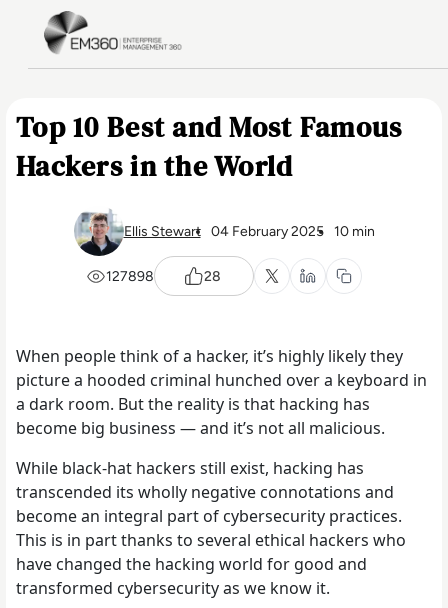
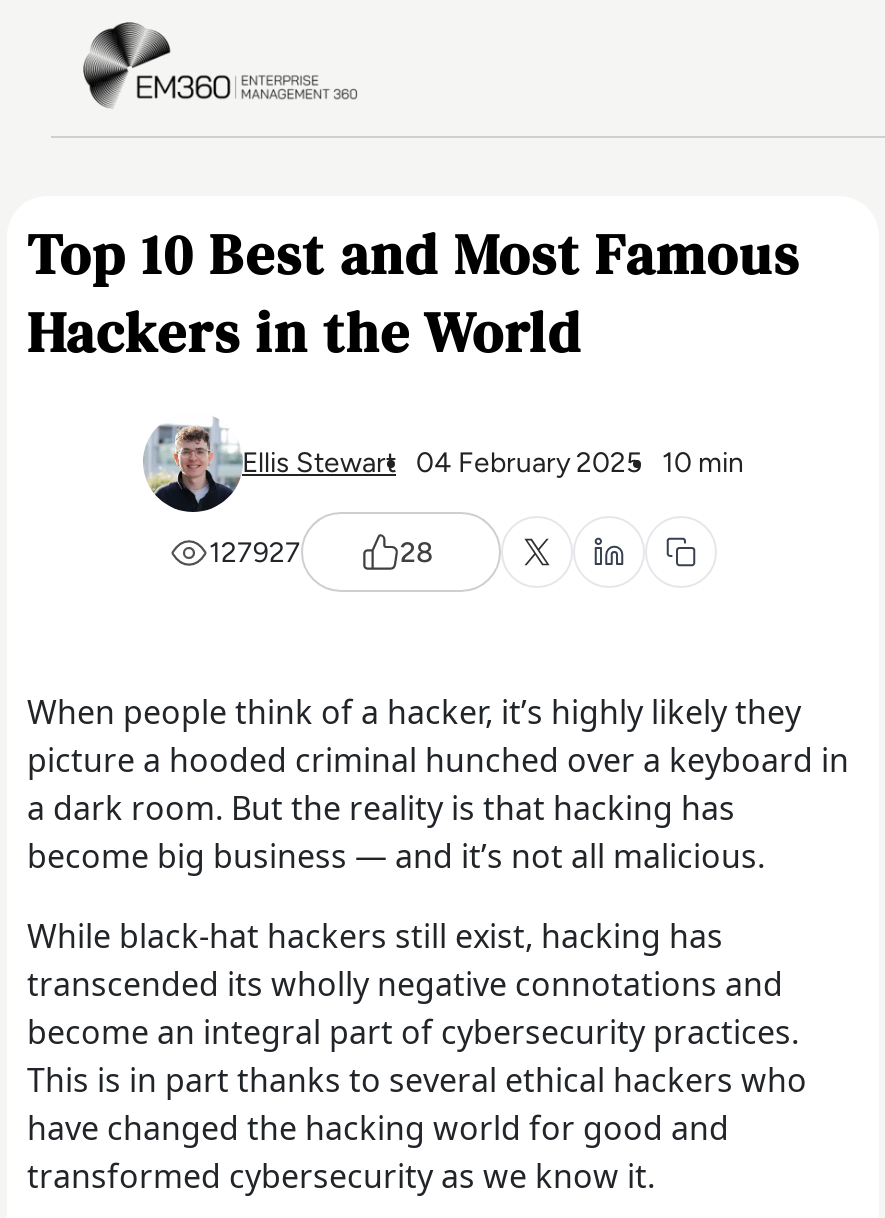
- 127898
+ 127927
